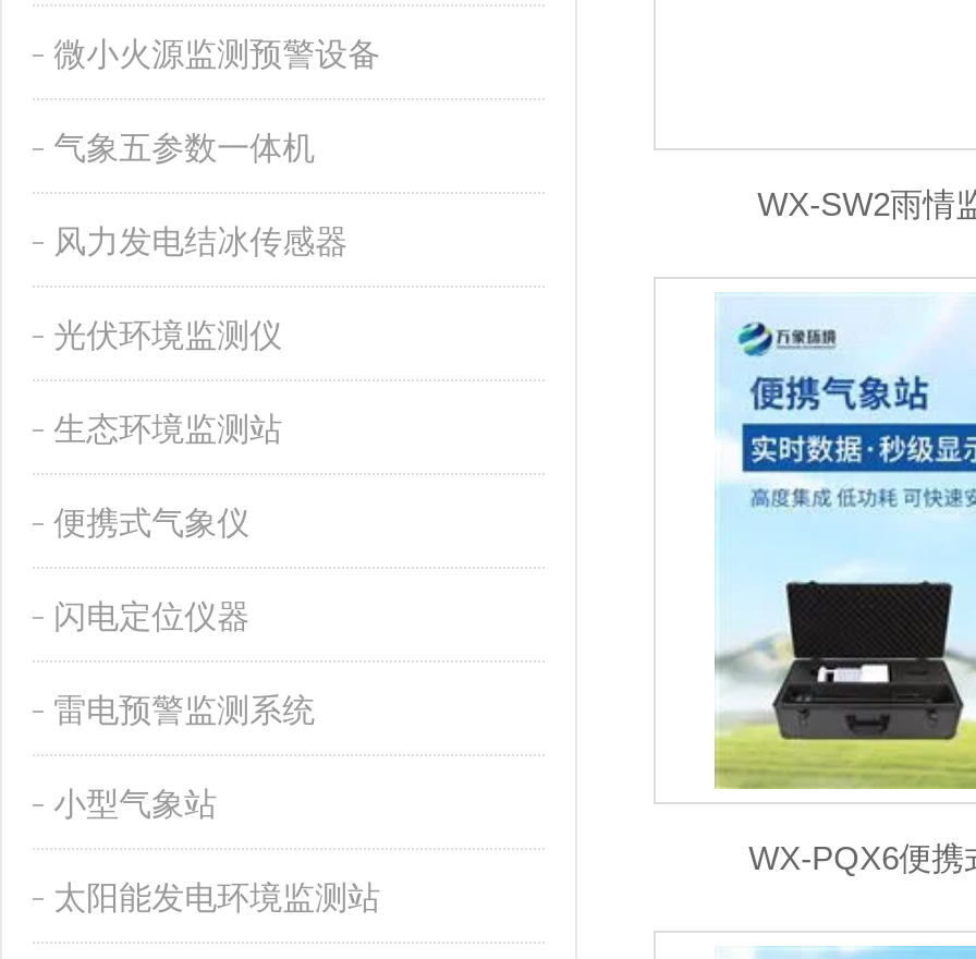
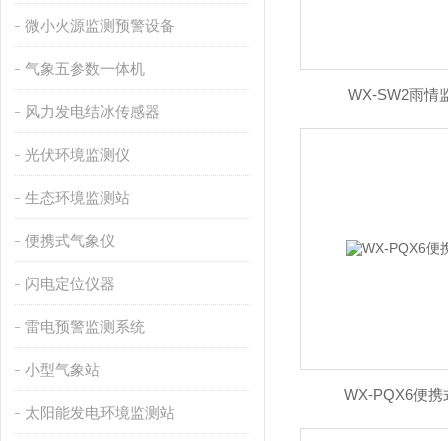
- [image]
